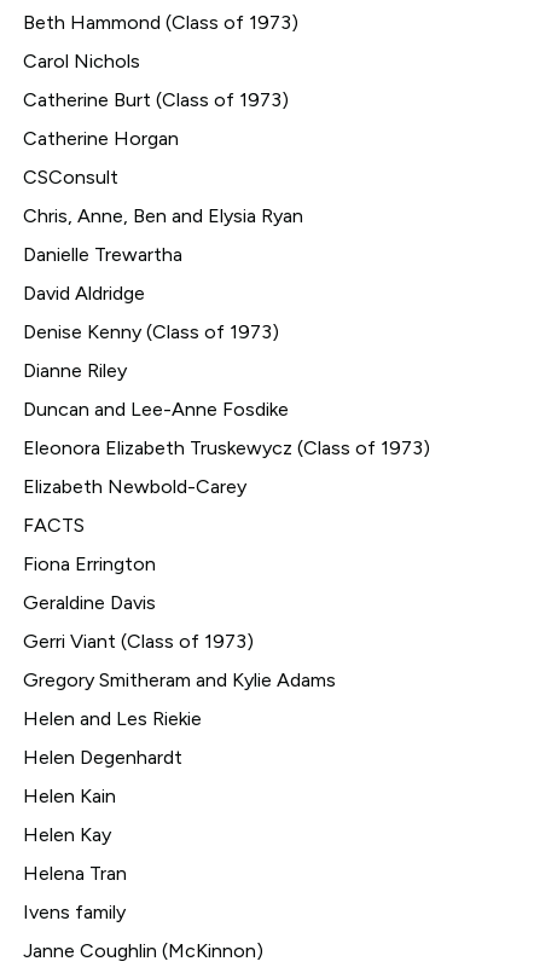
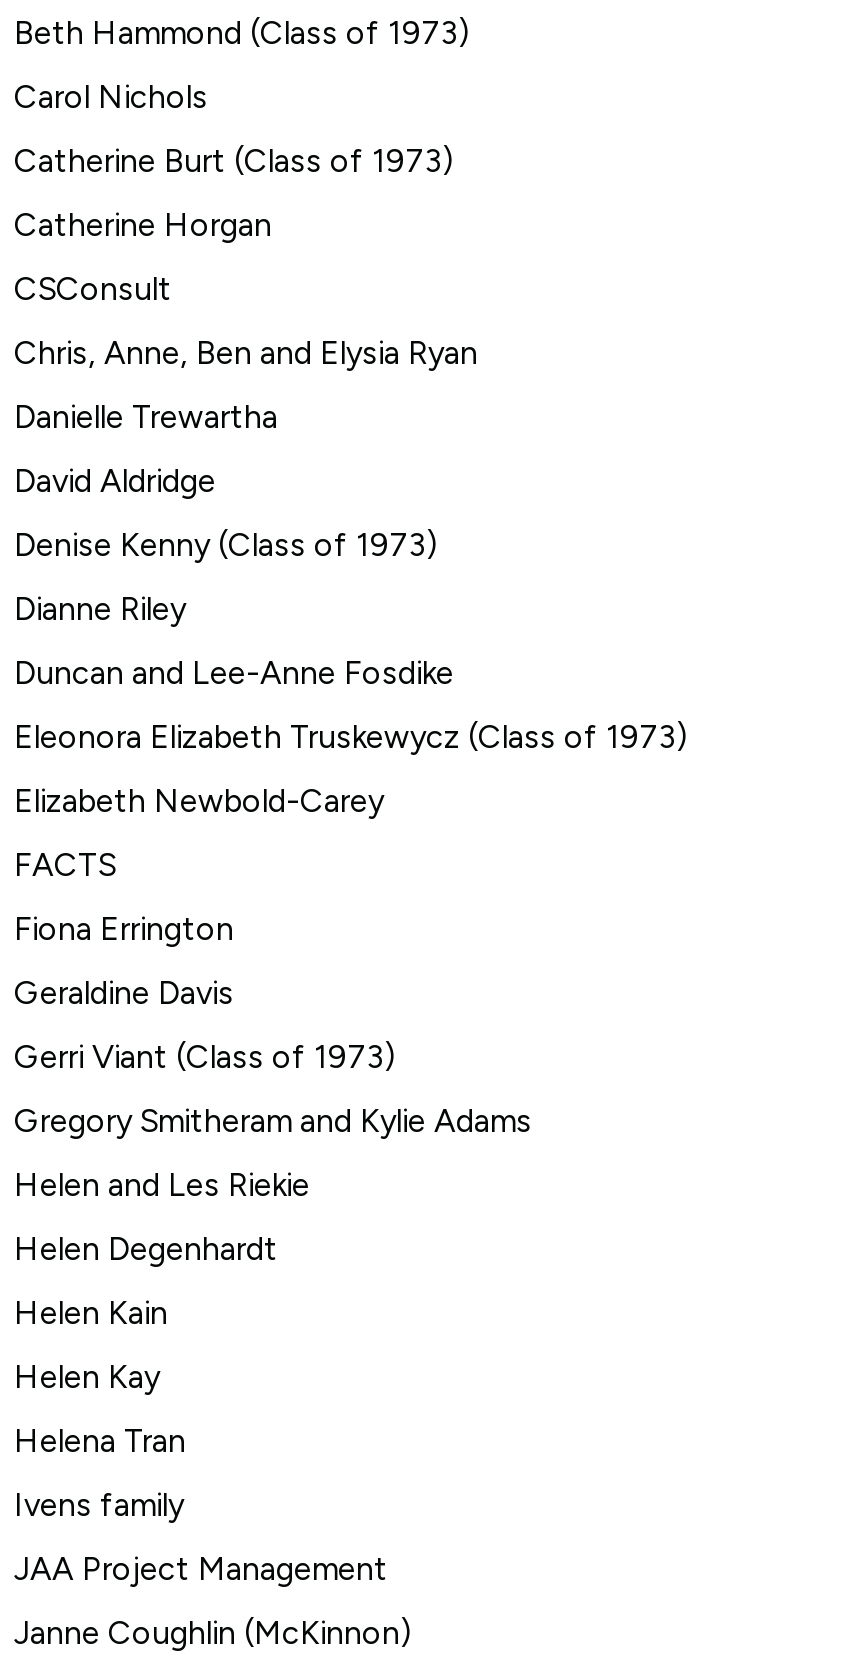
+ JAA Project Management
